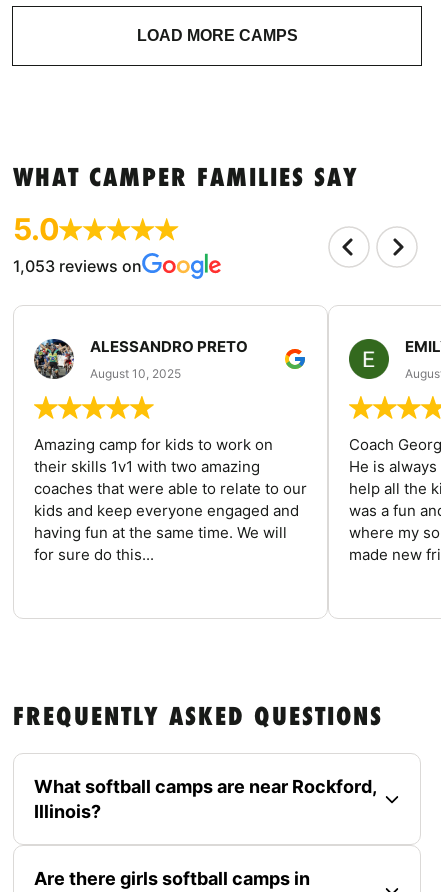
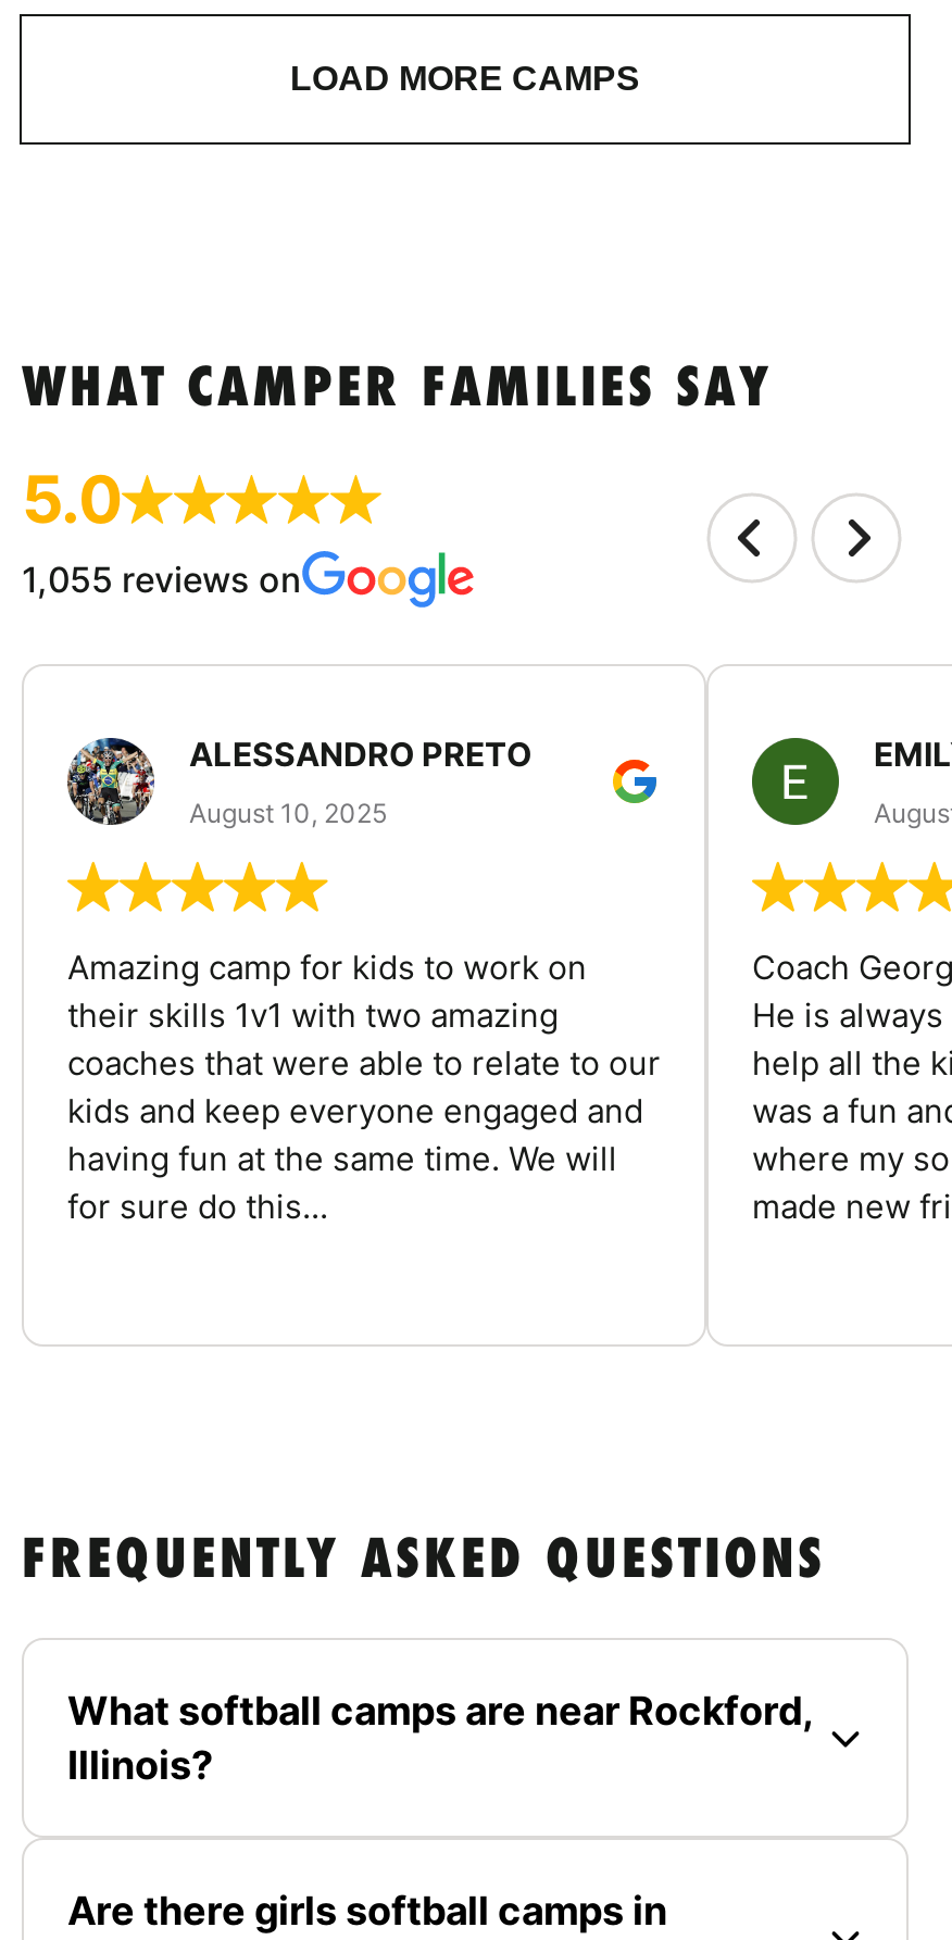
- 1,053 reviews on
+ 1,055 reviews on
